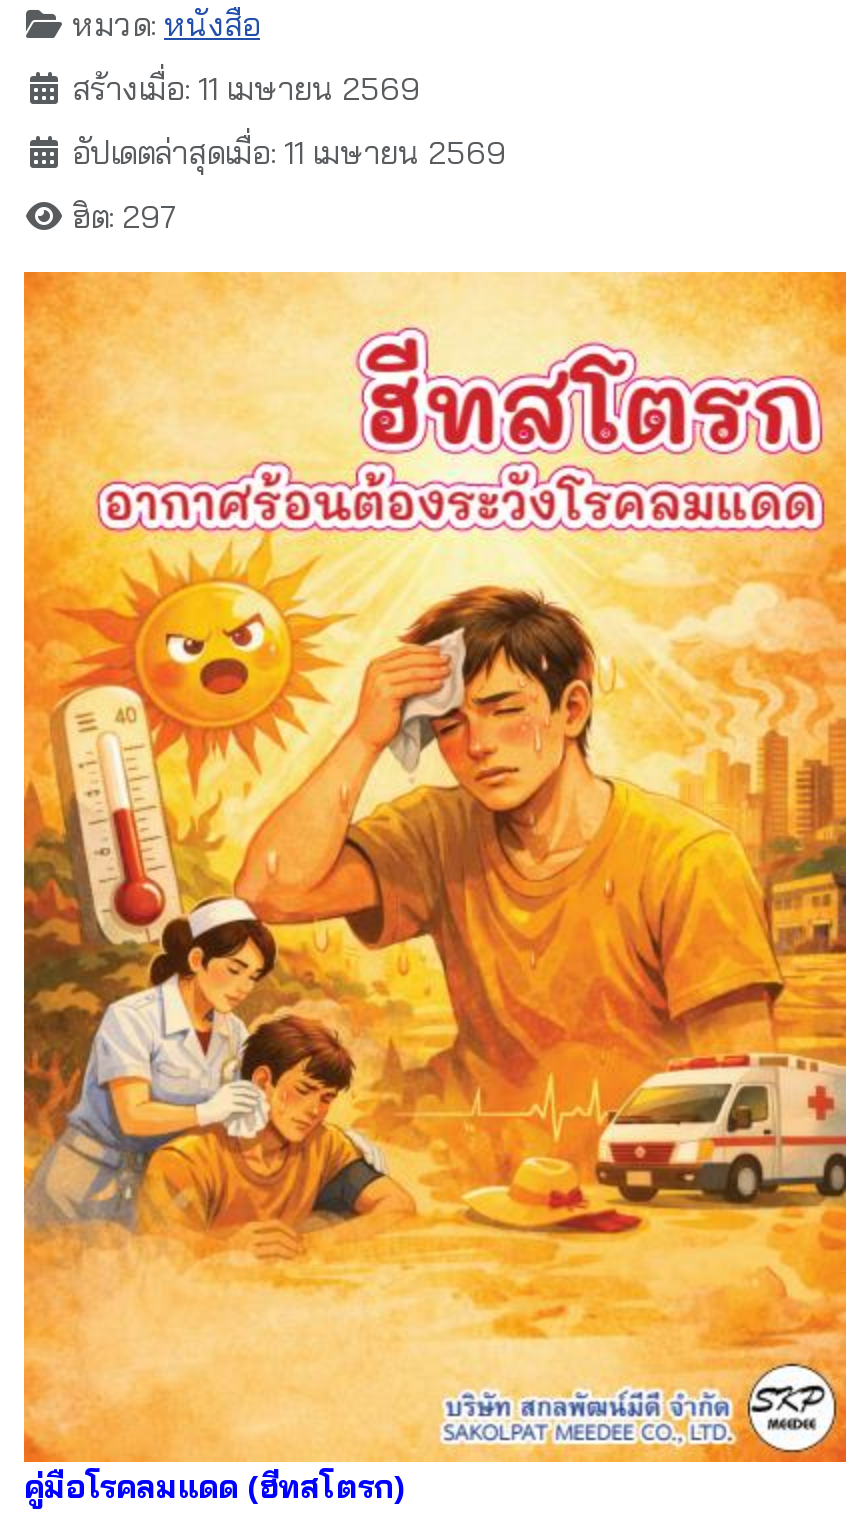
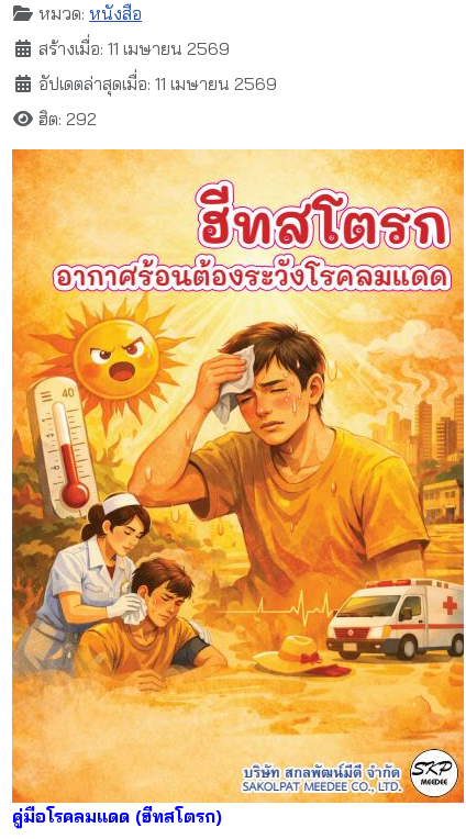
- ฮิต: 297
+ ฮิต: 292
